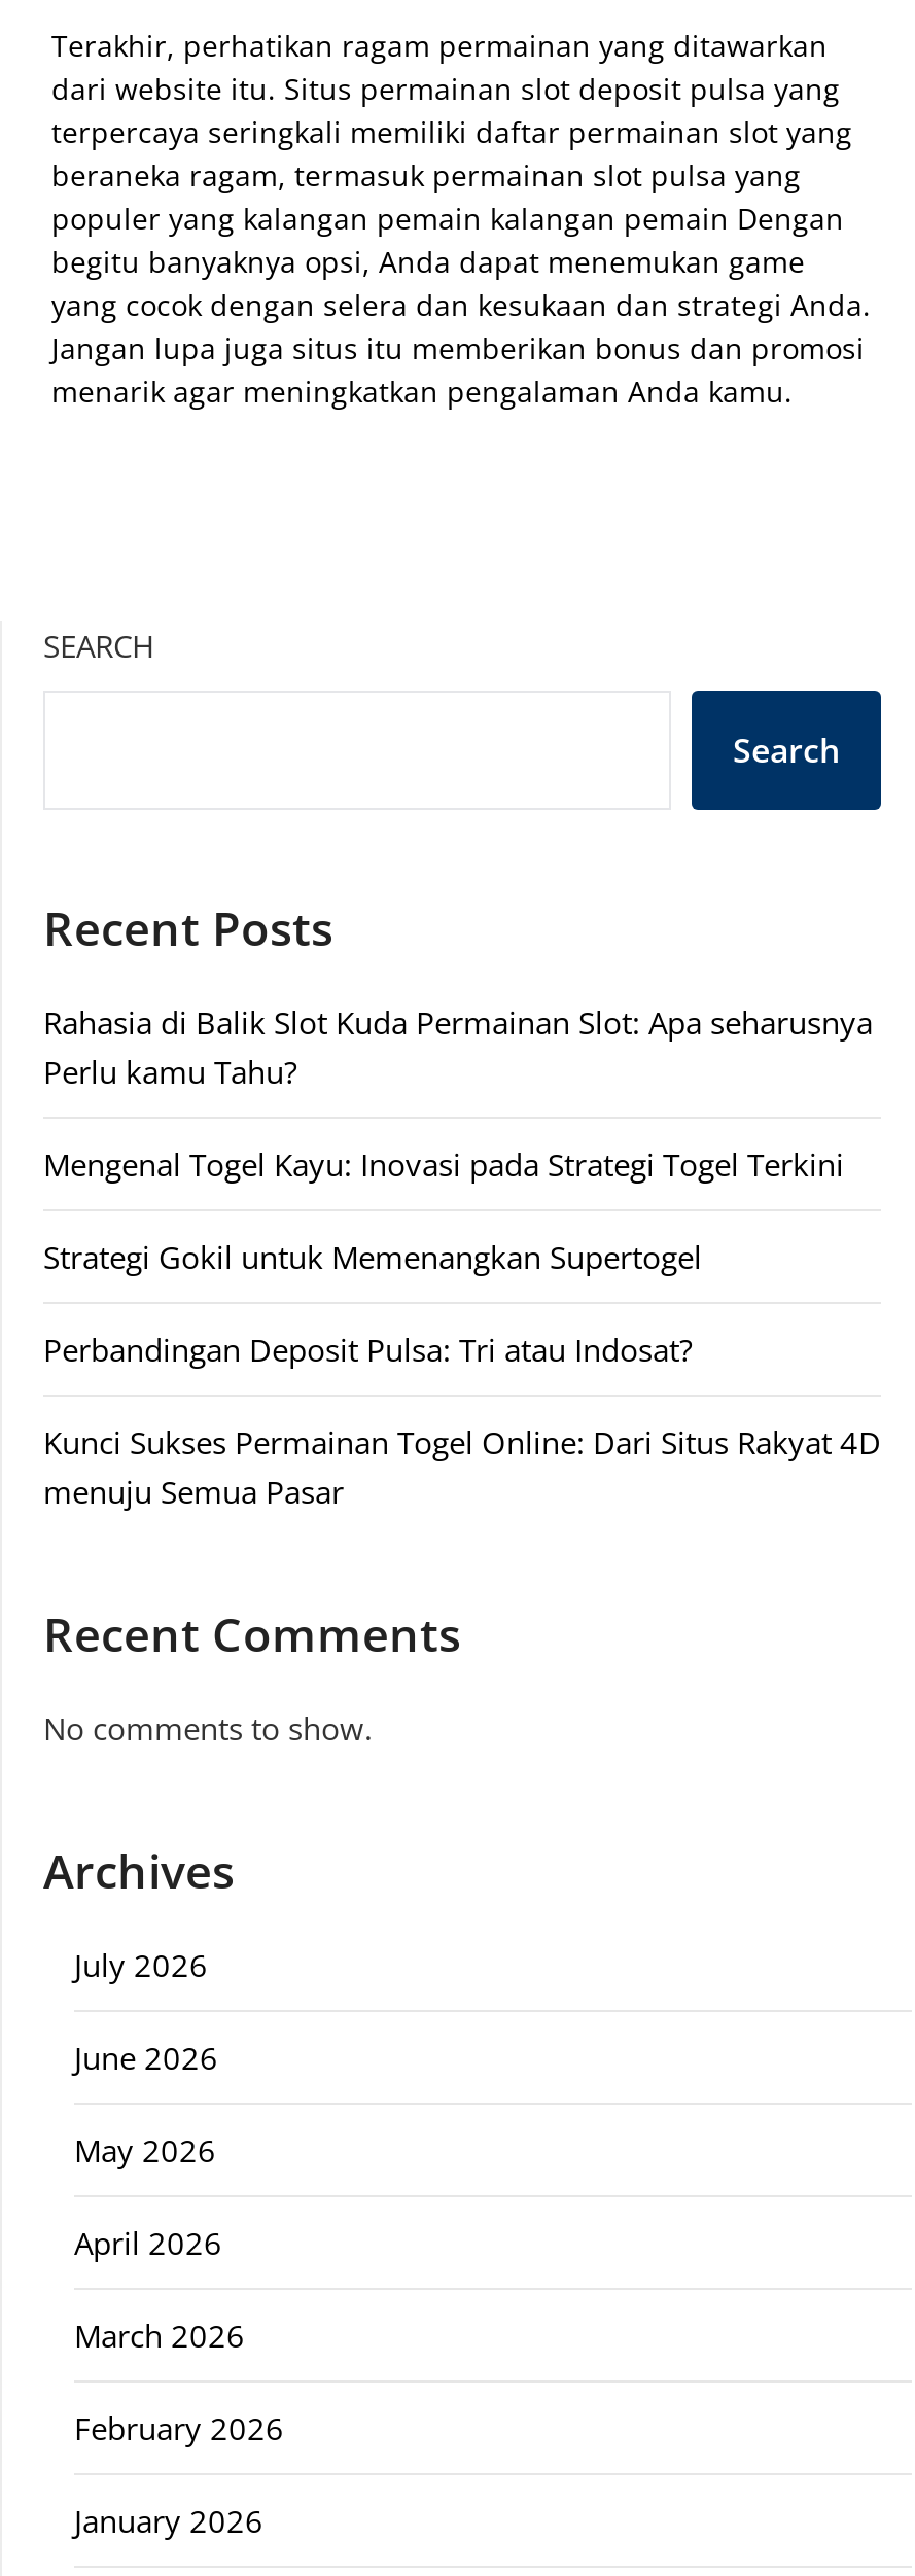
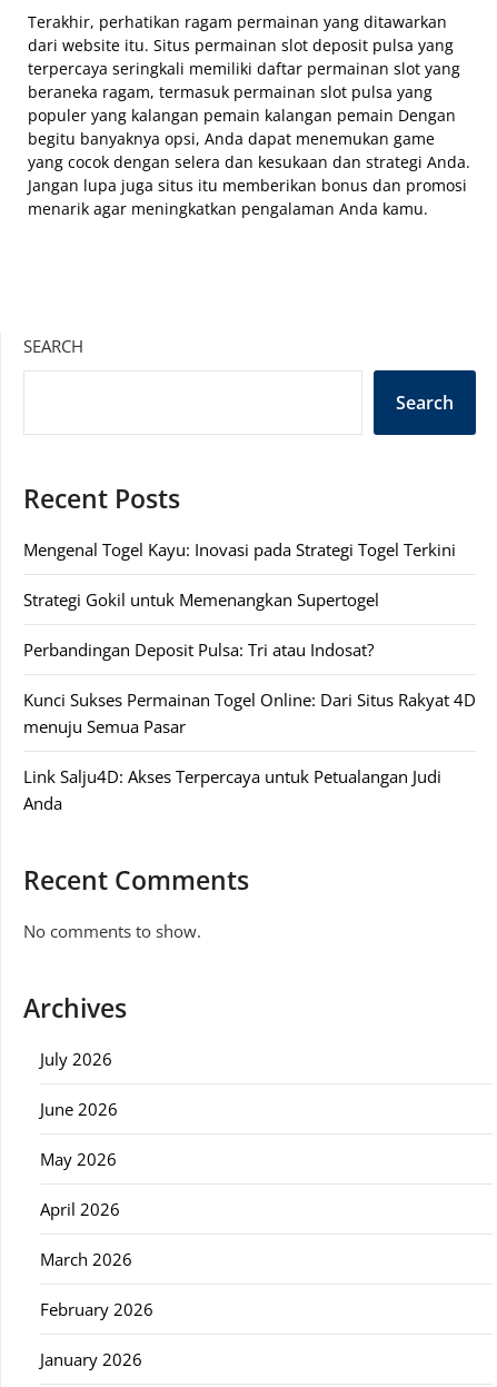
- Rahasia di Balik Slot Kuda Permainan Slot: Apa seharusnya
- Perlu kamu Tahu?

moved up: Mengenal Togel Kayu: Inovasi pada Strategi Togel Terkini | Strategi Gokil untuk Memenangkan Supertogel | Perbandingan Deposit Pulsa: Tri atau Indosat? | Kunci Sukses Permainan Togel Online: Dari Situs Rakyat 4D | menuju Semua Pasar

+ Link Salju4D: Akses Terpercaya untuk Petualangan Judi
+ Anda
